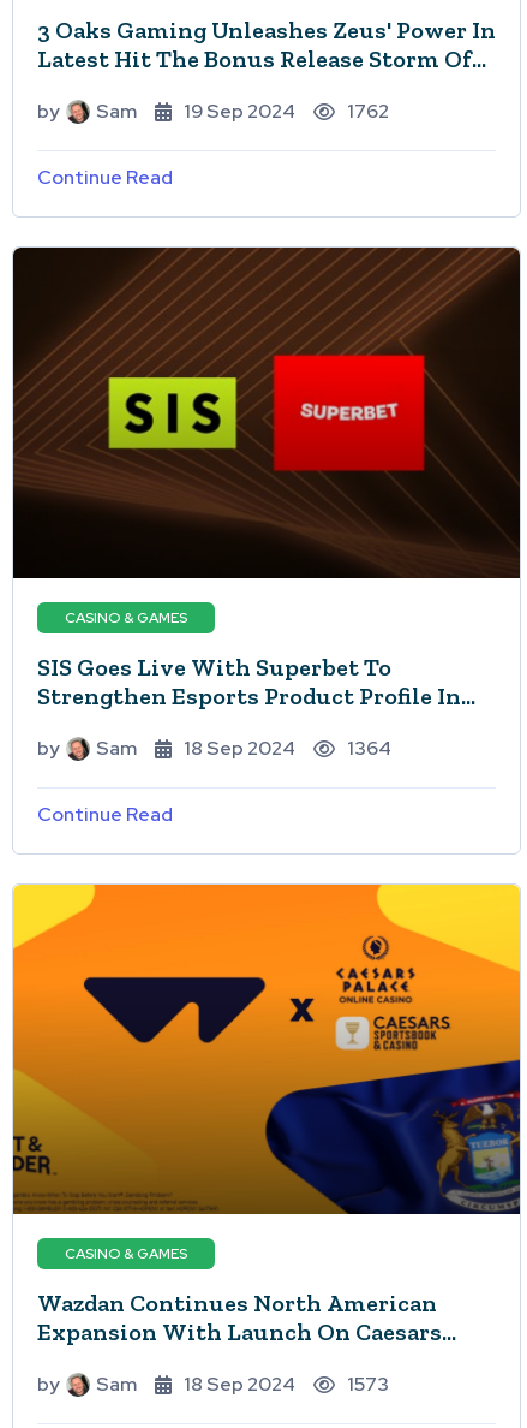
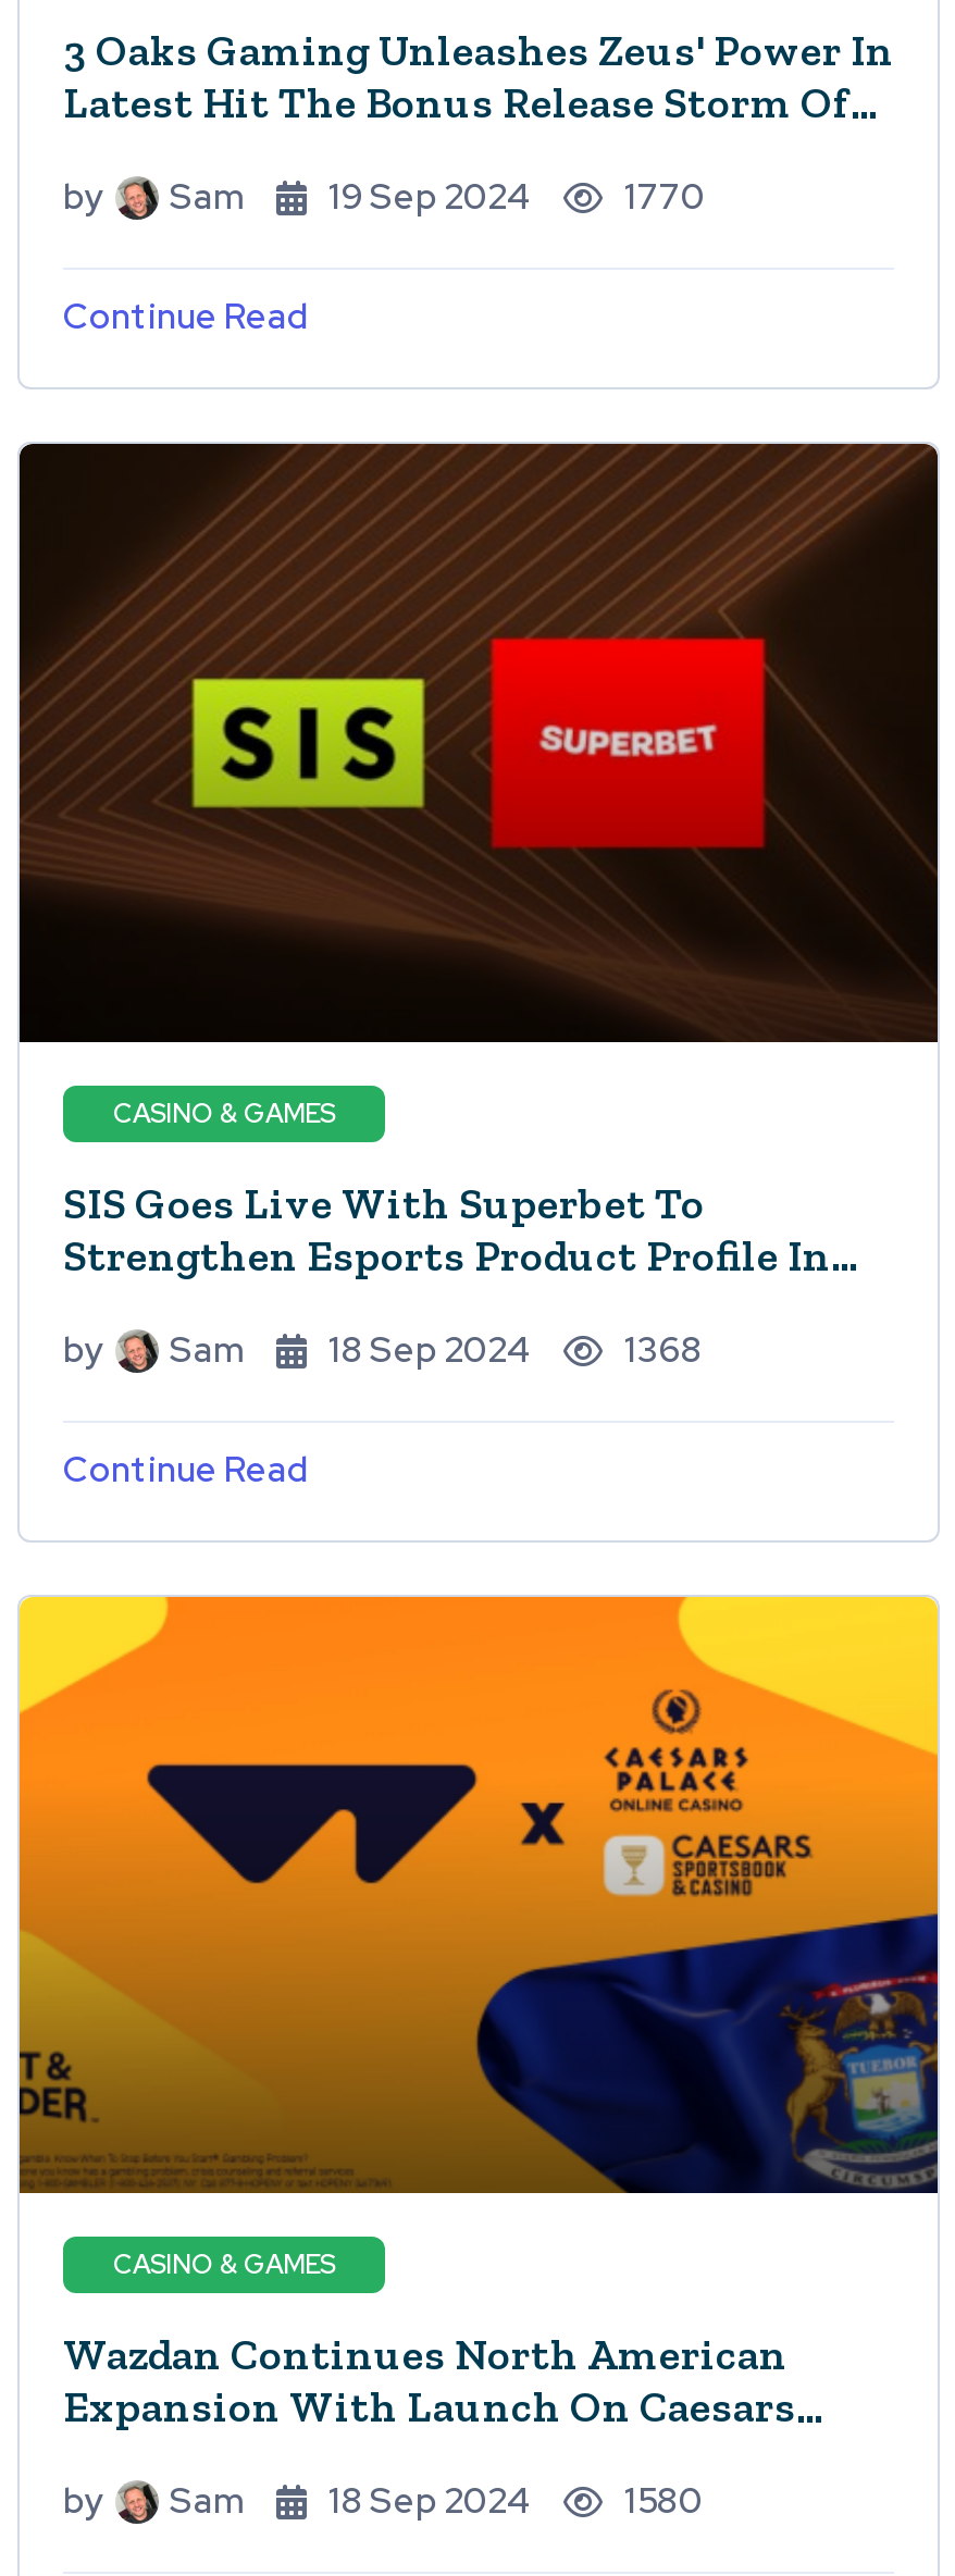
- 1762
+ 1770

- 1364
+ 1368

- 1573
+ 1580
